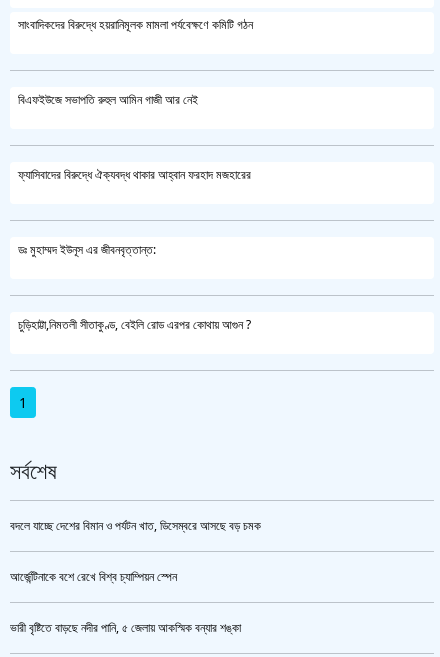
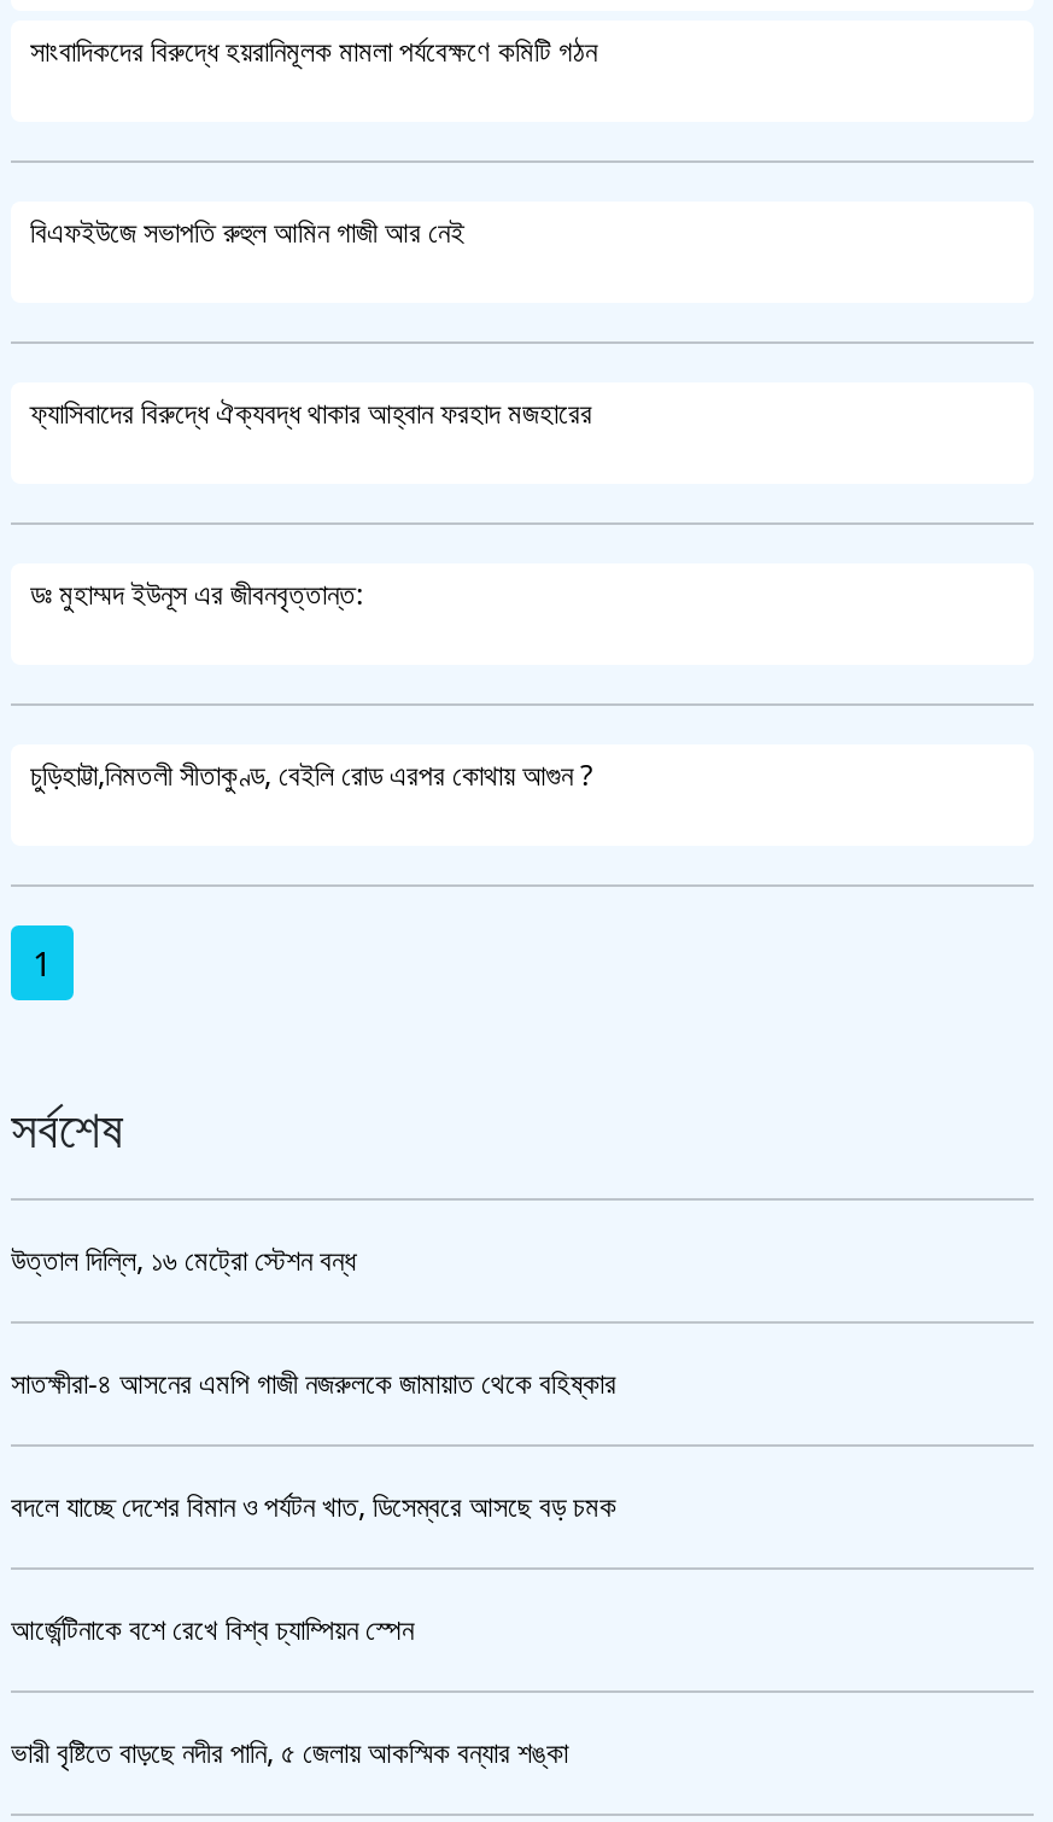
+ উত্তাল দিল্লি, ১৬ মেট্রো স্টেশন বন্ধ
+ সাতক্ষীরা-৪ আসনের এমপি গাজী নজরুলকে জামায়াত থেকে বহিষ্কার
